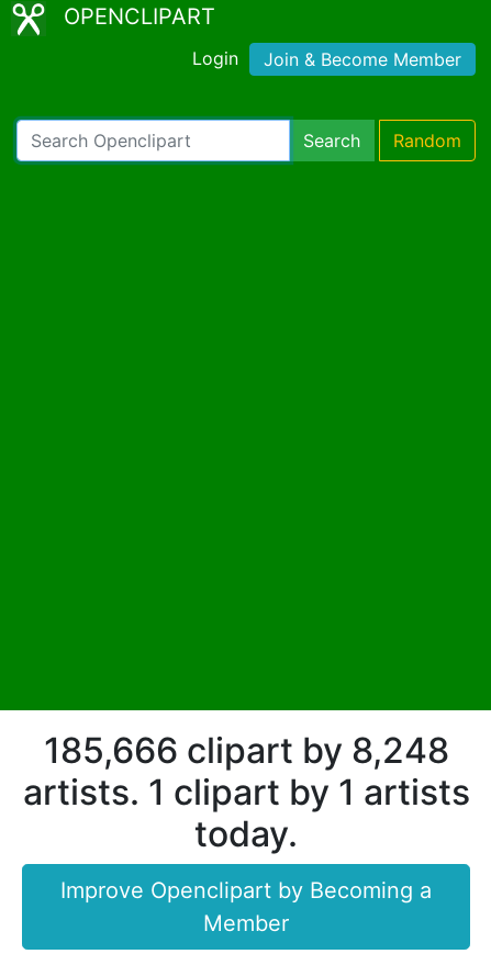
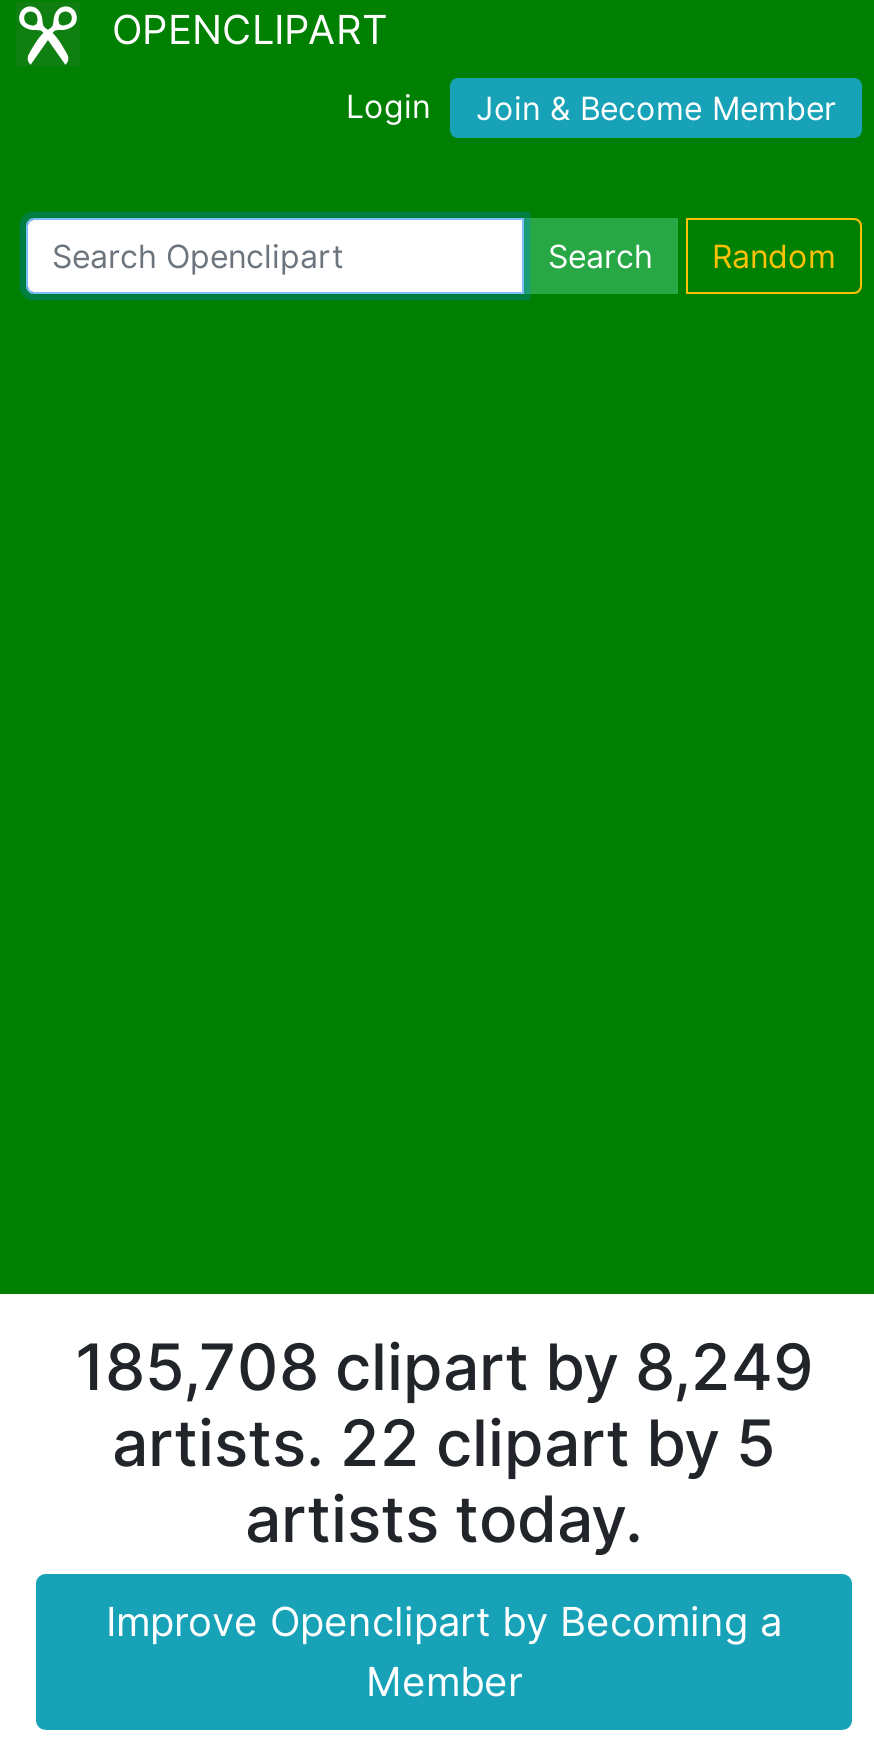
- 185,666 clipart by 8,248
- artists. 1 clipart by 1 artists
- today.
+ 185,708 clipart by 8,249
+ artists. 22 clipart by 5
+ artists today.
